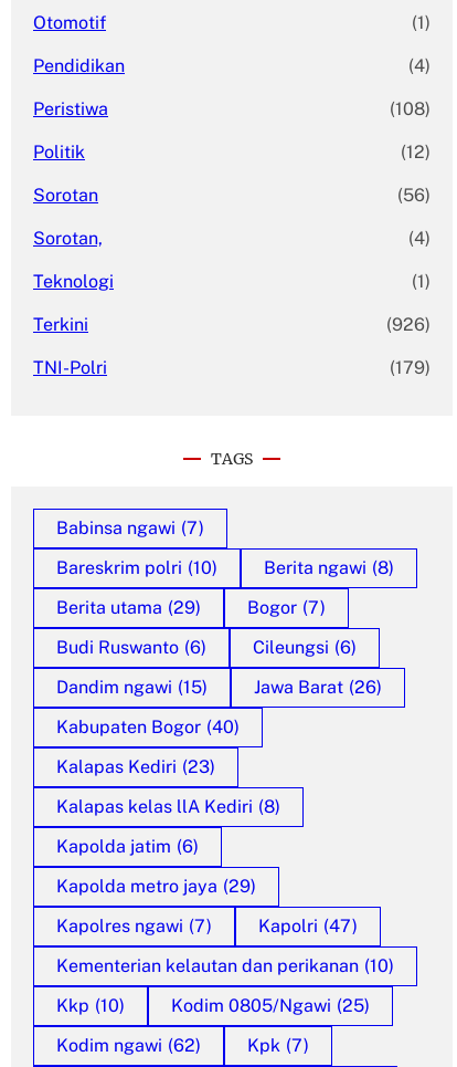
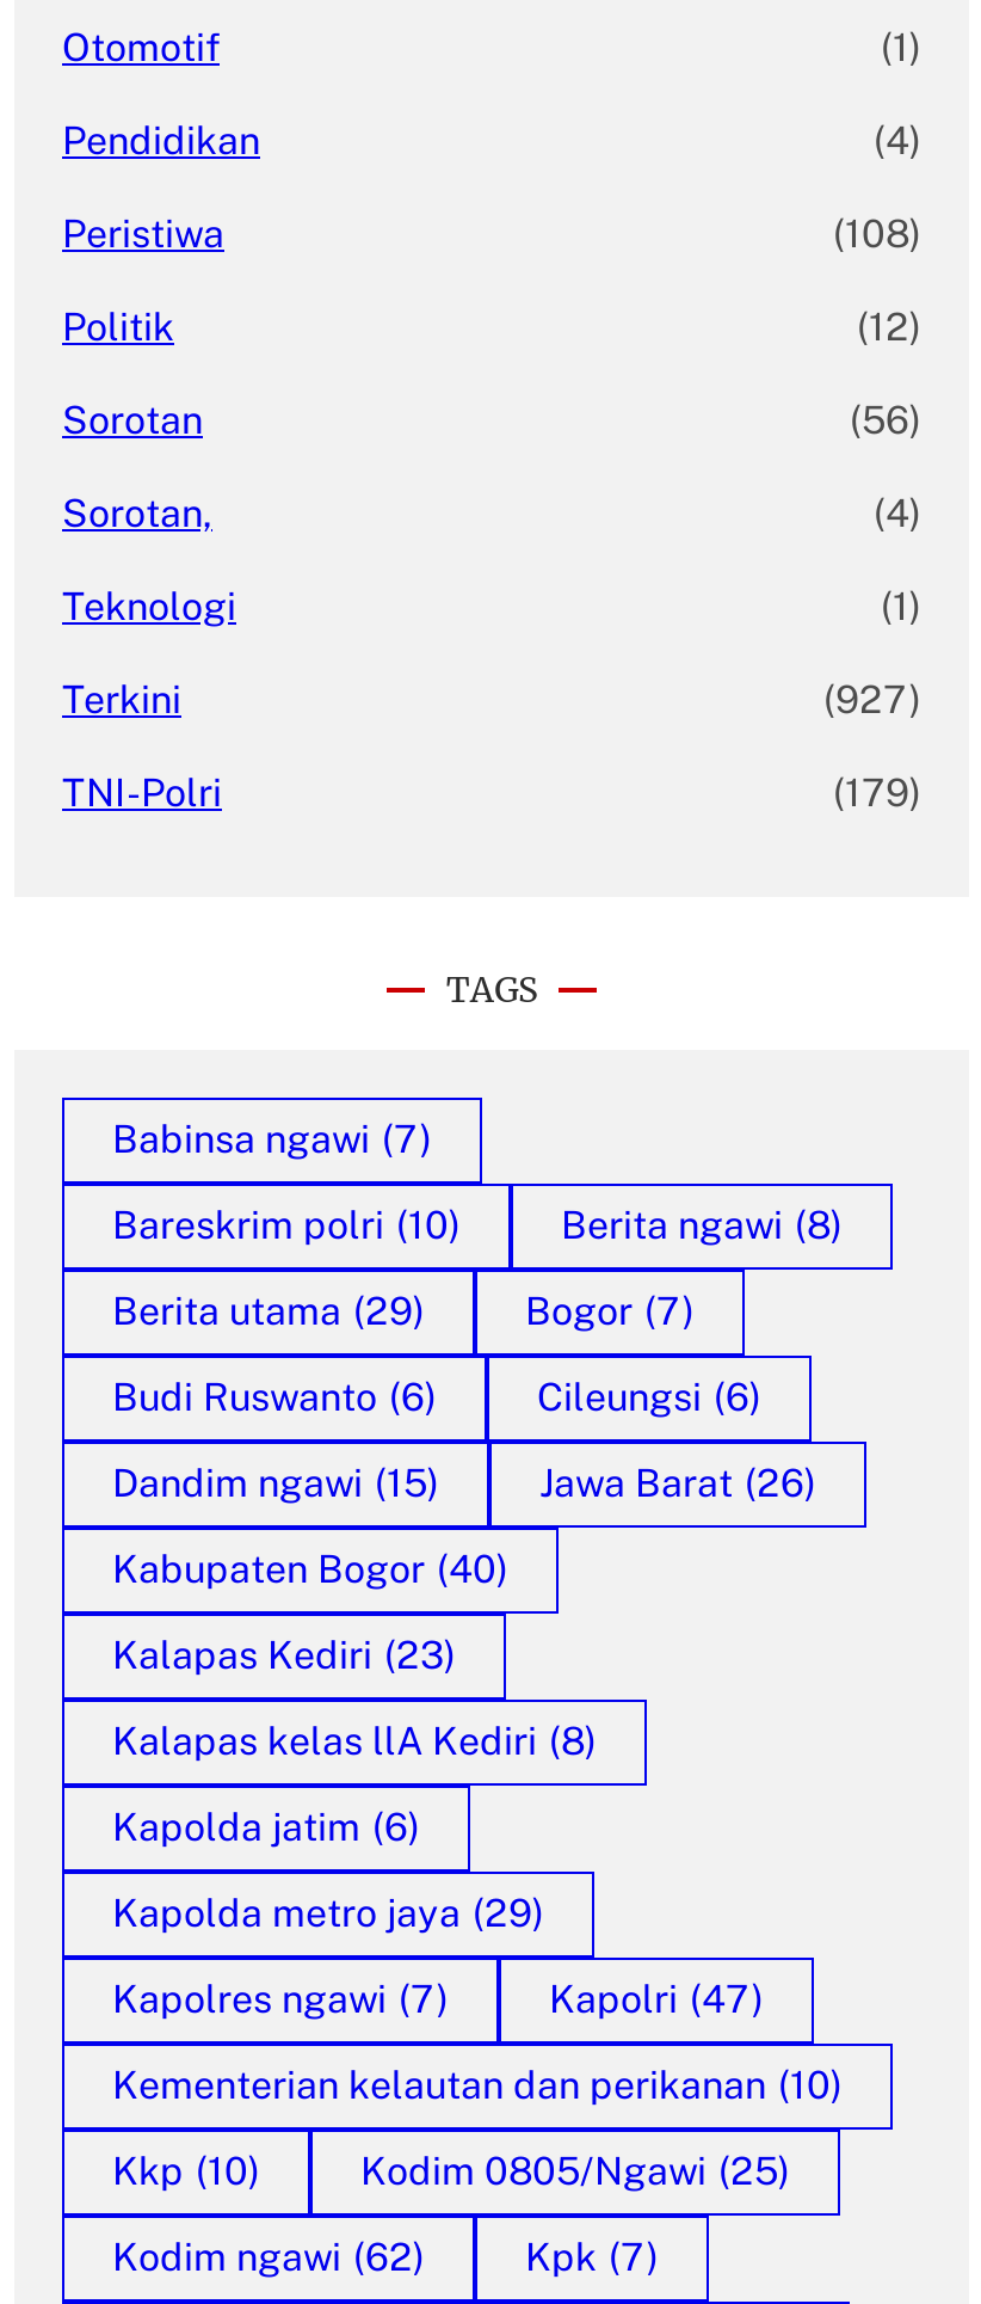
- (926)
+ (927)
